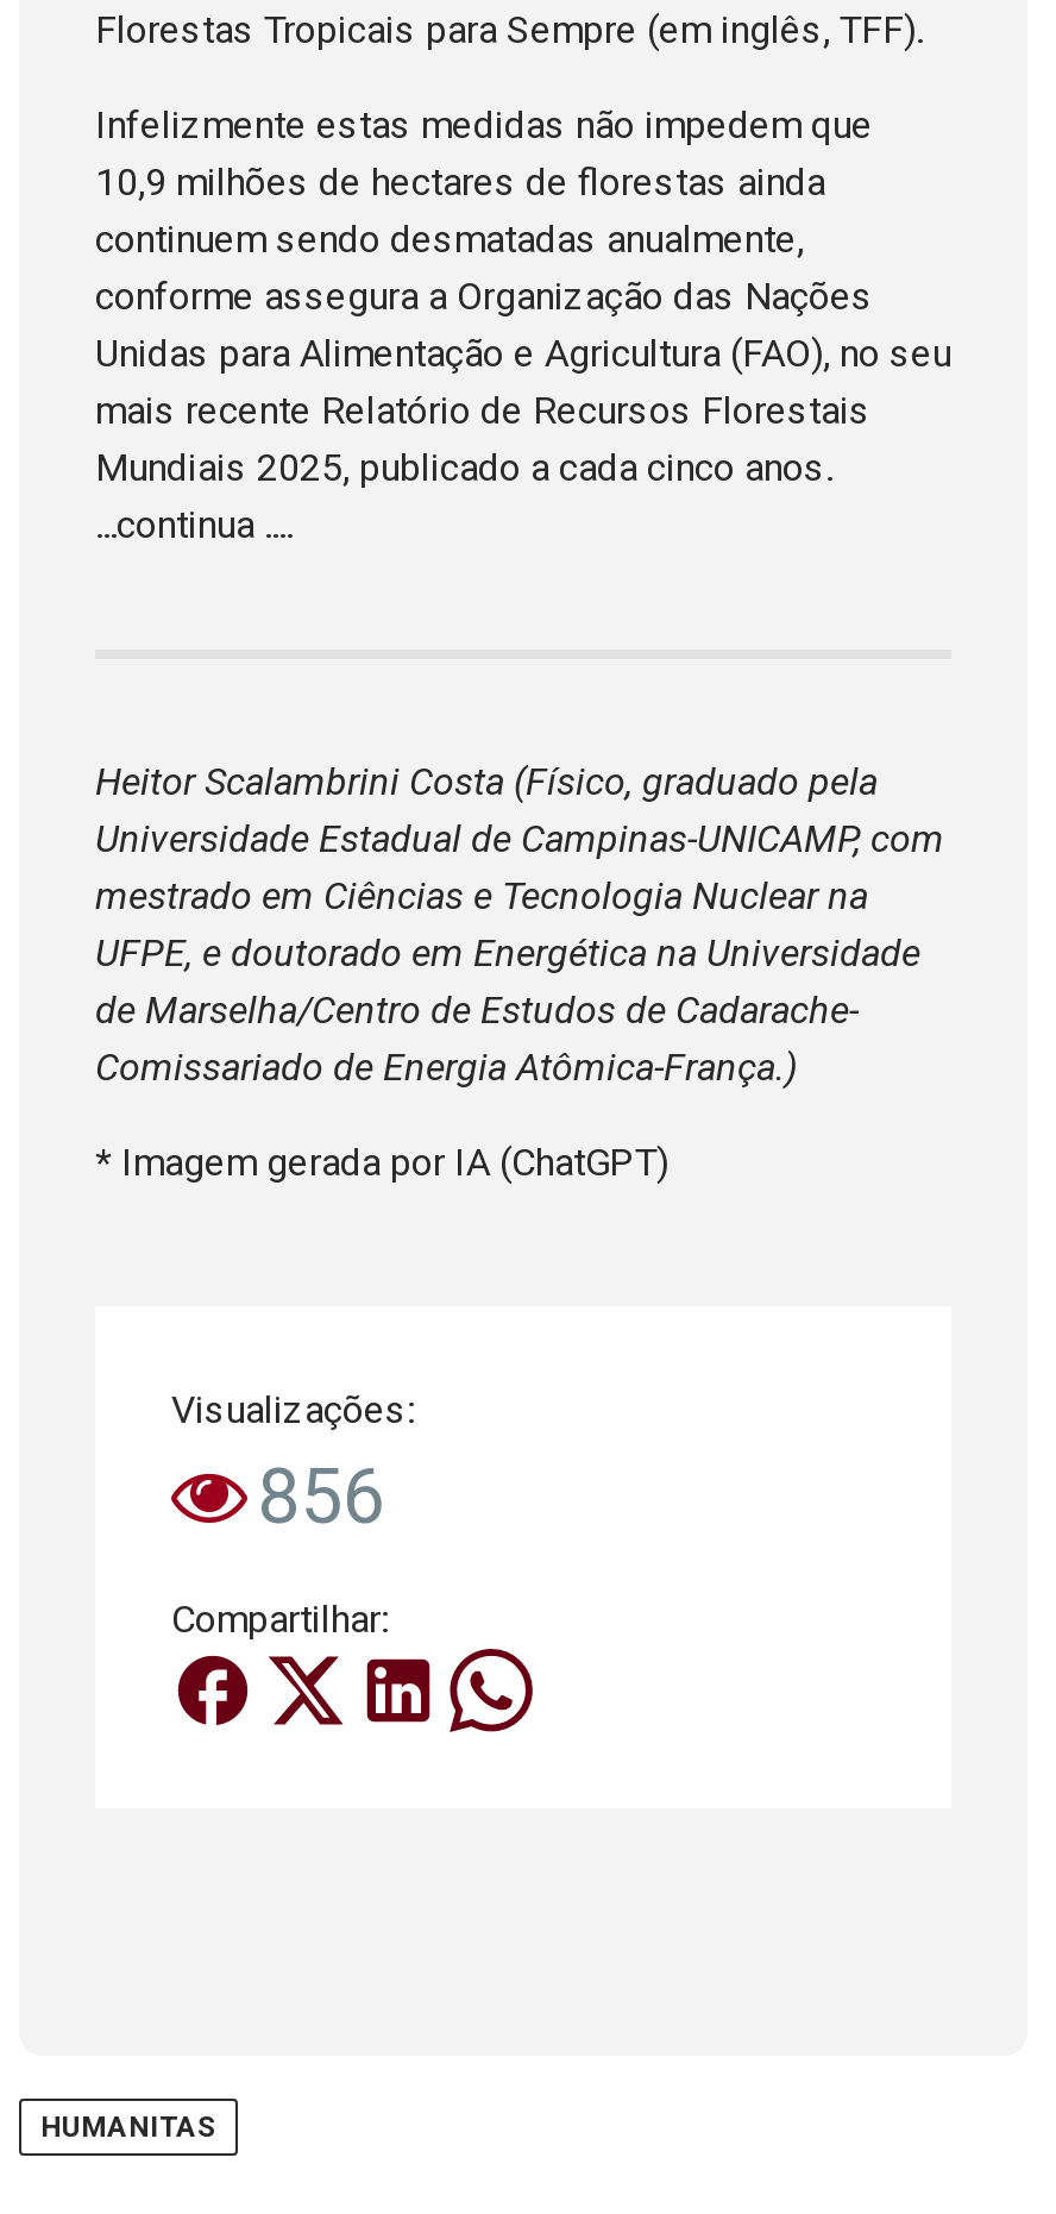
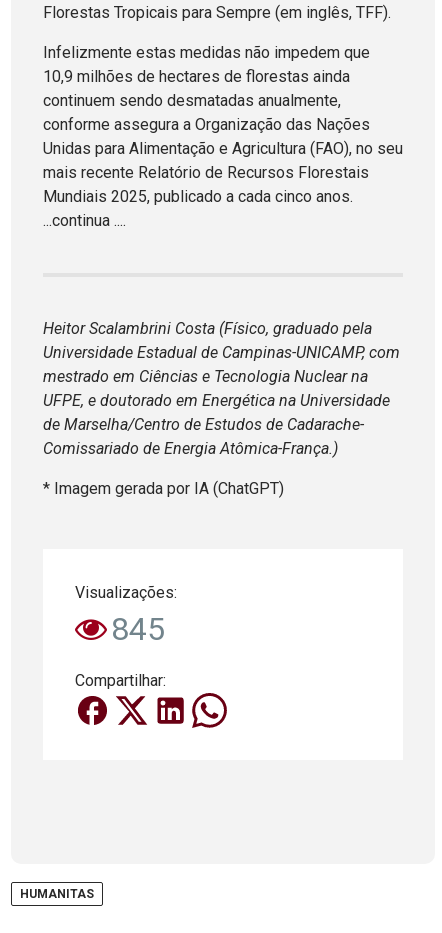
- 856
+ 845
